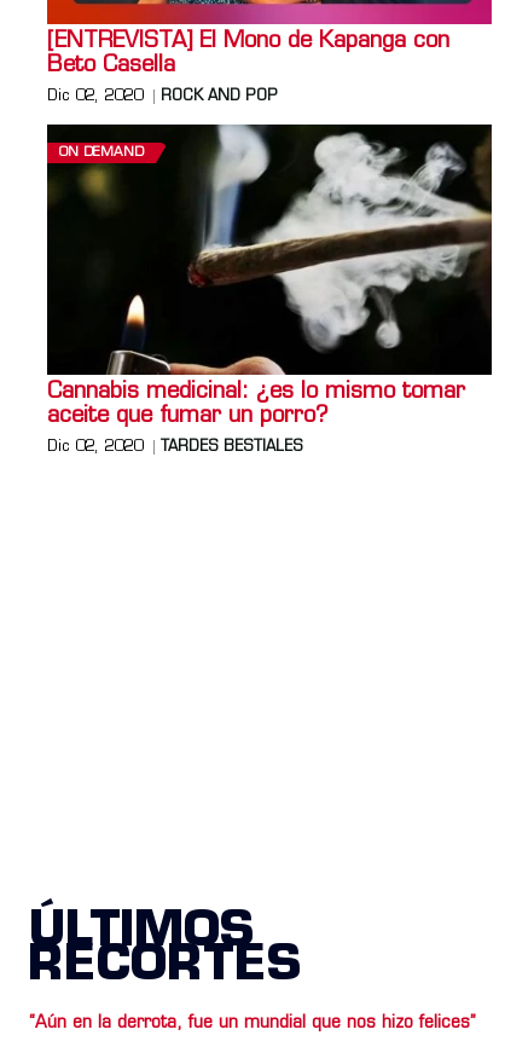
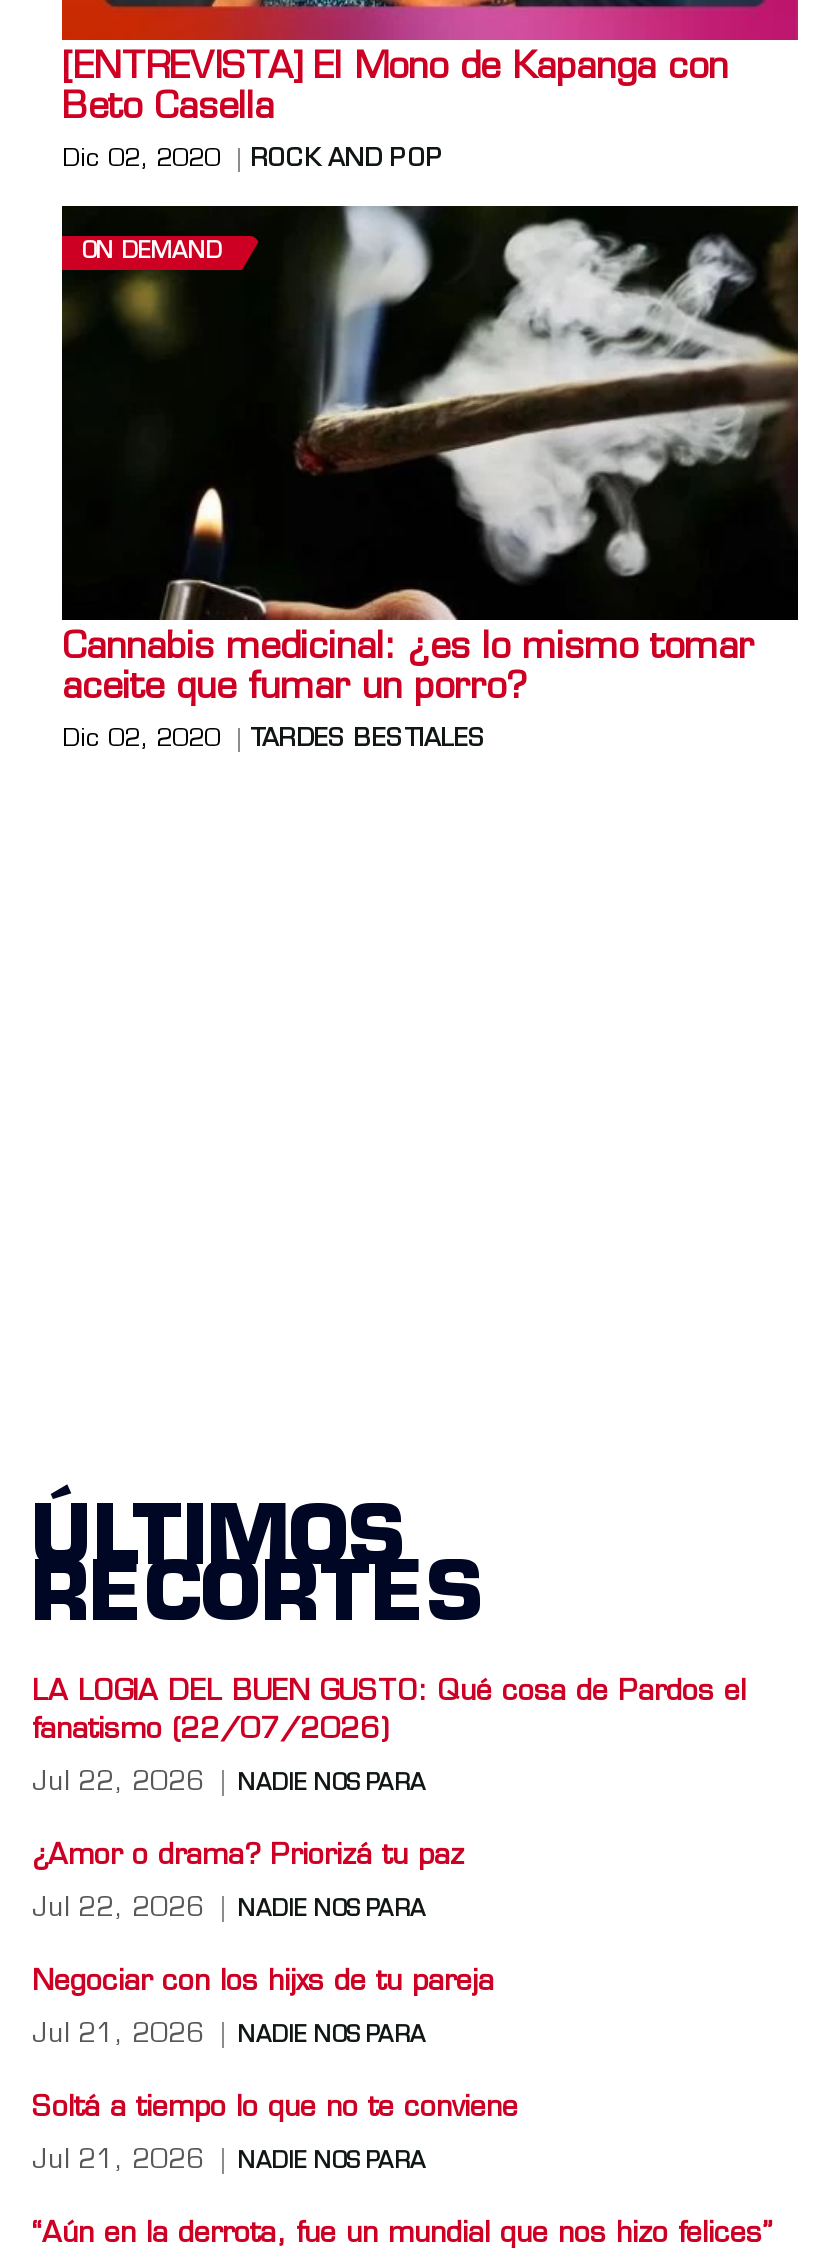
+ LA LOGIA DEL BUEN GUSTO: Qué cosa de Pardos el
+ fanatismo (22/07/2026)
+ Jul 22, 2026
+ NADIE NOS PARA
+ ¿Amor o drama? Priorizá tu paz
+ Jul 22, 2026
+ NADIE NOS PARA
+ Negociar con los hijxs de tu pareja
+ Jul 21, 2026
+ NADIE NOS PARA
+ Soltá a tiempo lo que no te conviene
+ Jul 21, 2026
+ NADIE NOS PARA
